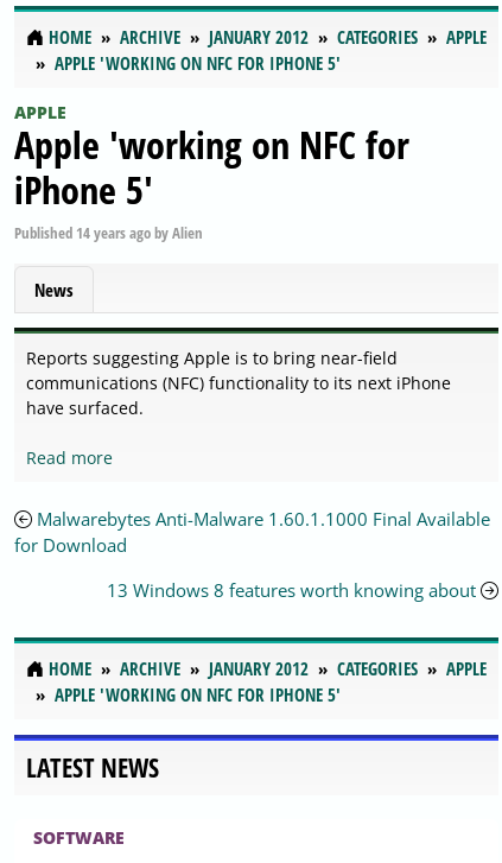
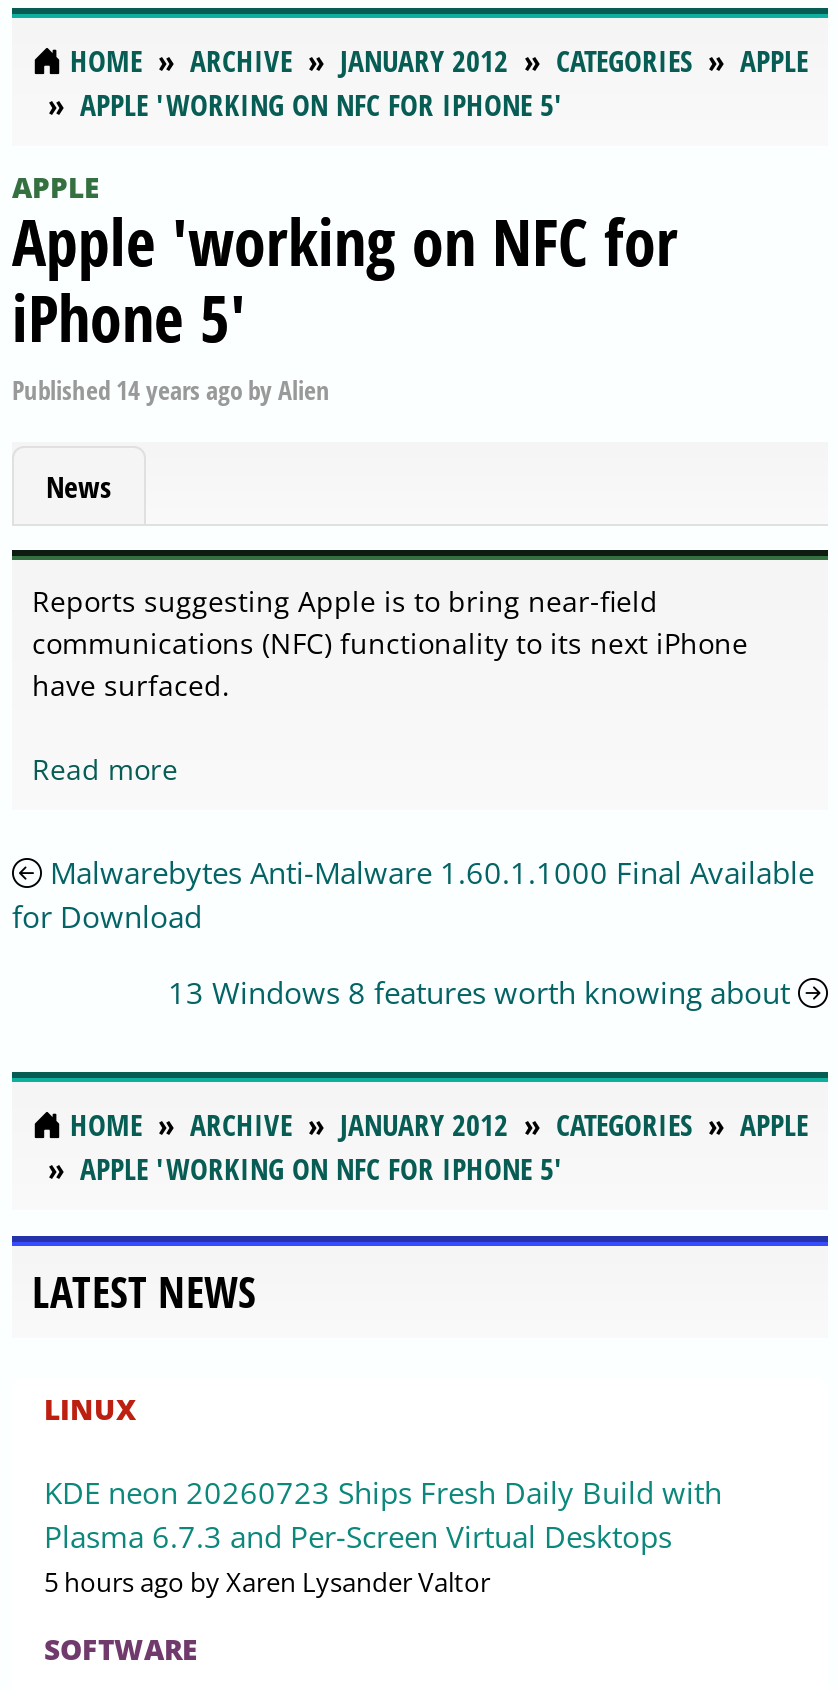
+ LINUX
+ KDE neon 20260723 Ships Fresh Daily Build with
+ Plasma 6.7.3 and Per-Screen Virtual Desktops
+ 5 hours ago by Xaren Lysander Valtor
